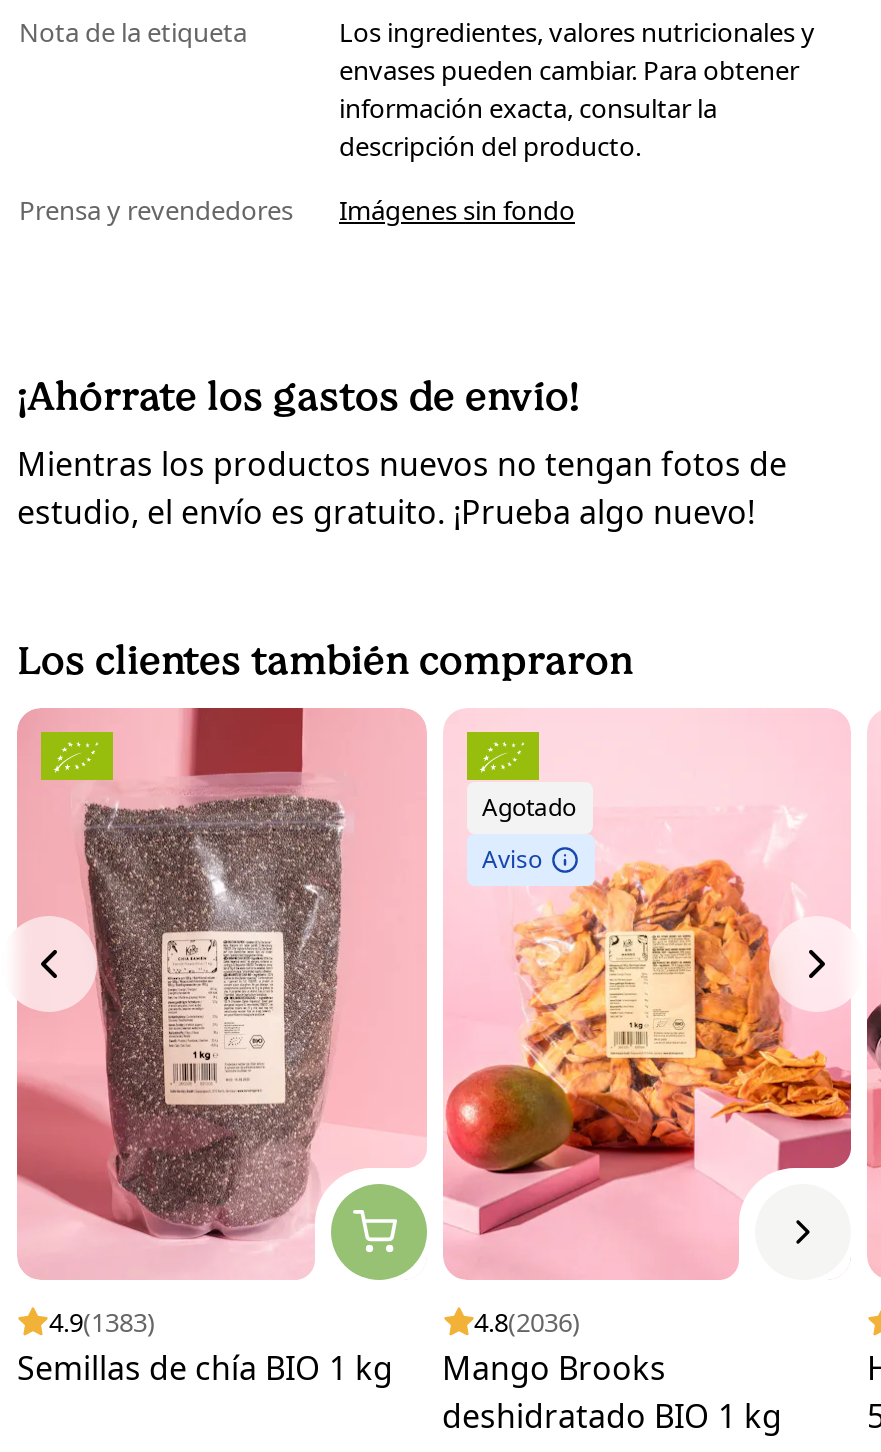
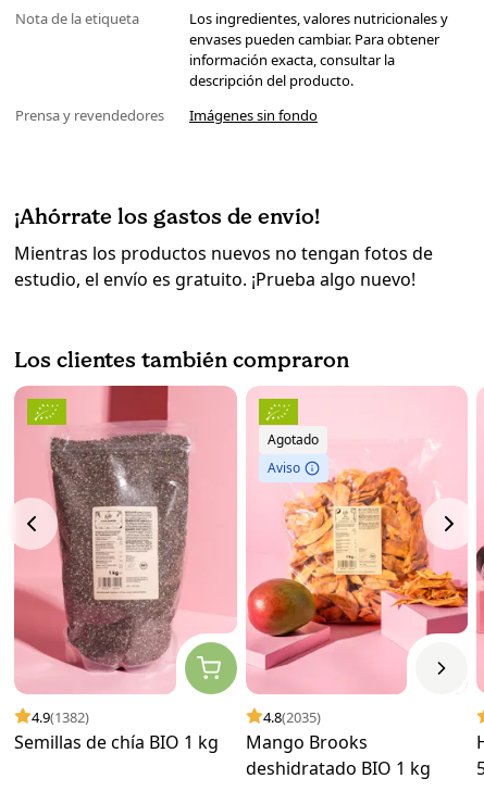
- 4.9(1383)
+ 4.9(1382)

- 4.8(2036)
+ 4.8(2035)
